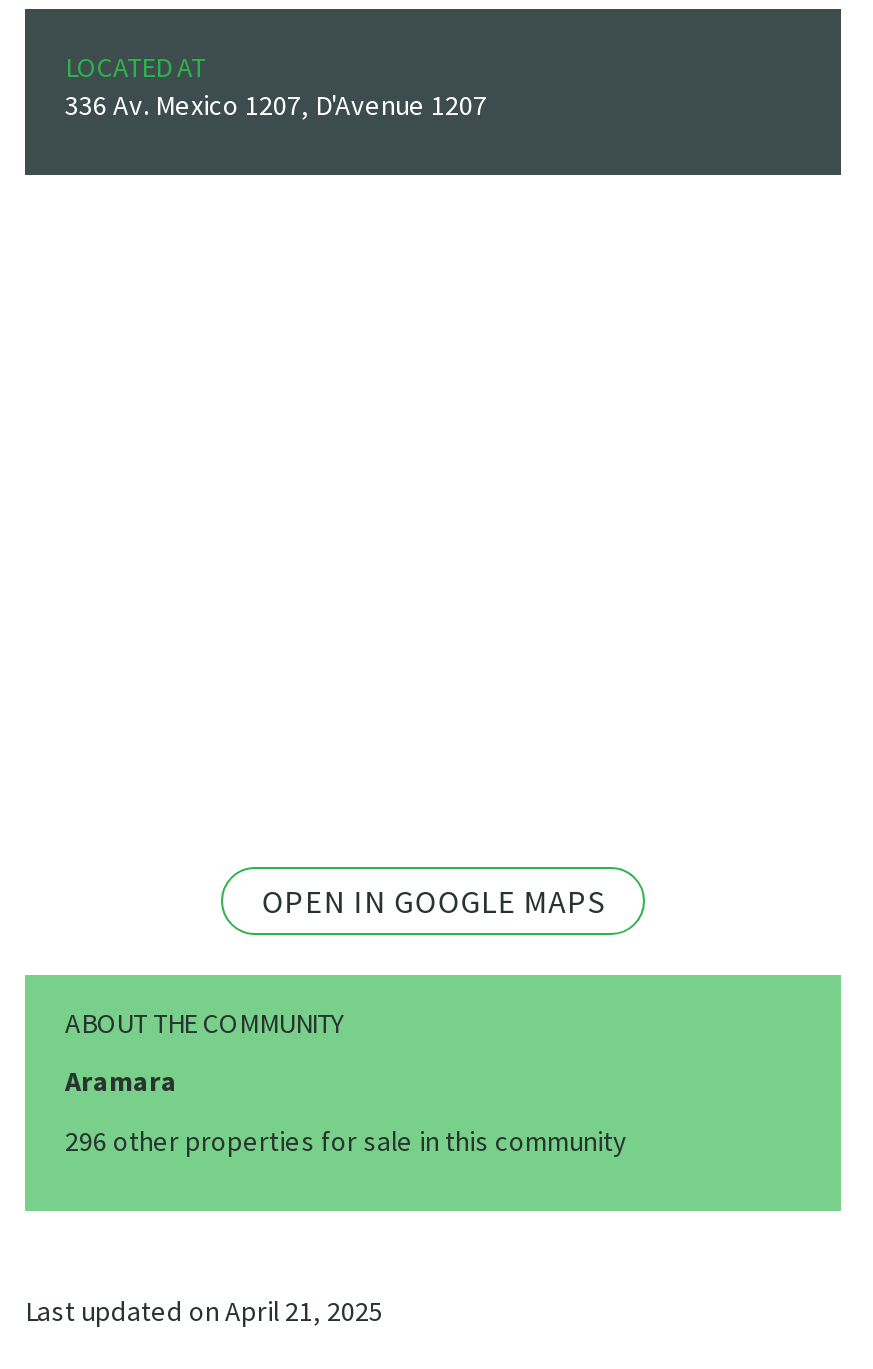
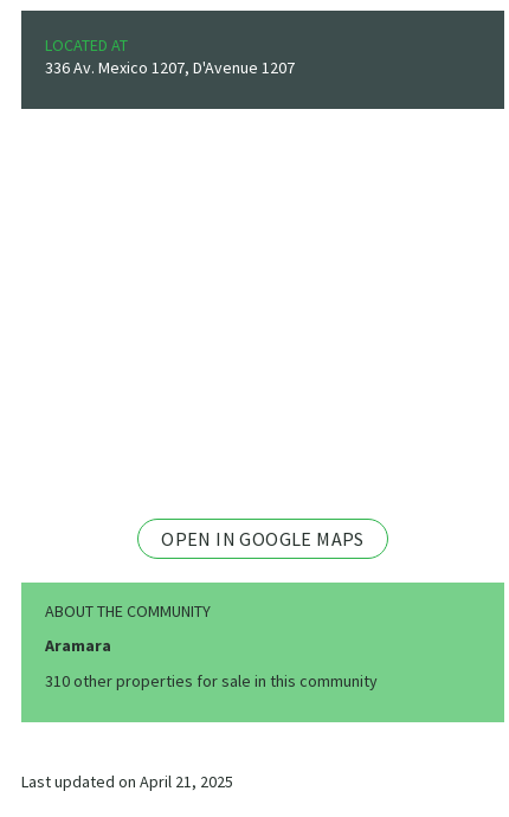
- 296 other properties for sale in this community
+ 310 other properties for sale in this community
